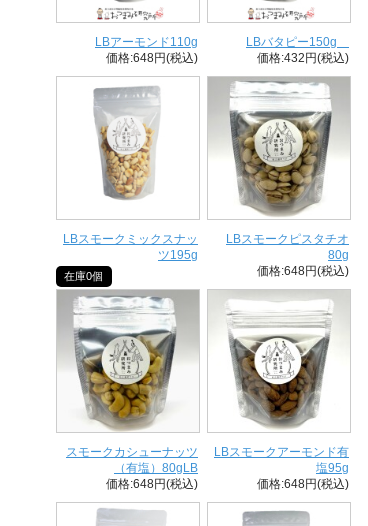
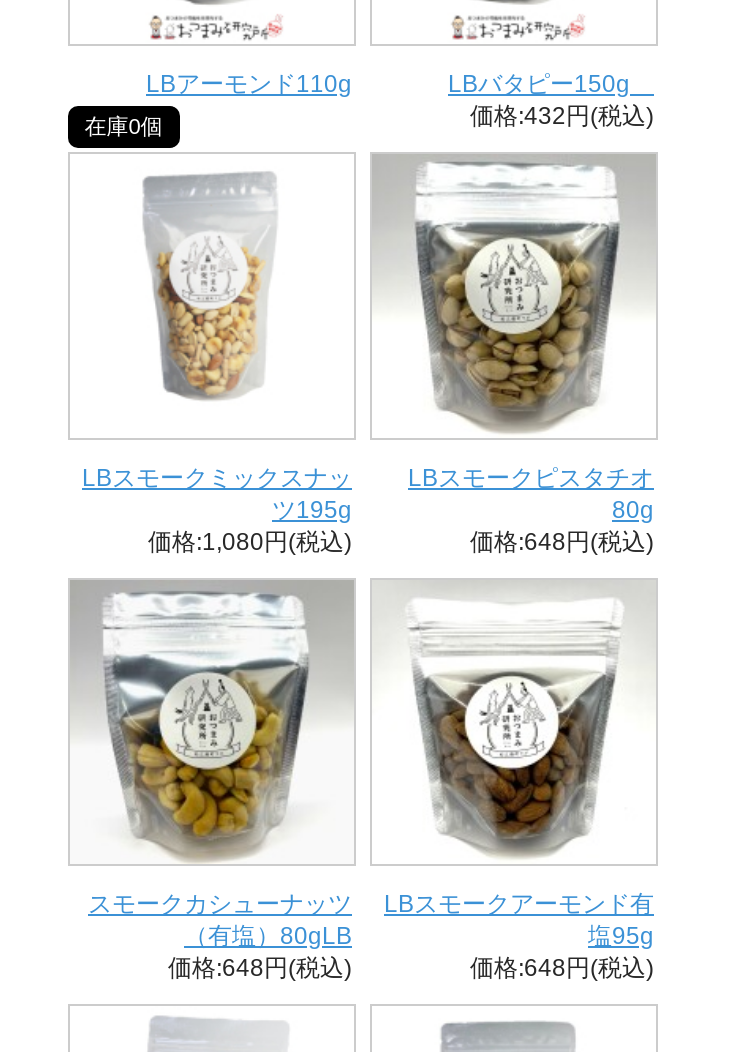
- 価格:648円(税込)
+ 在庫0個

- 在庫0個
+ 価格:1,080円(税込)
